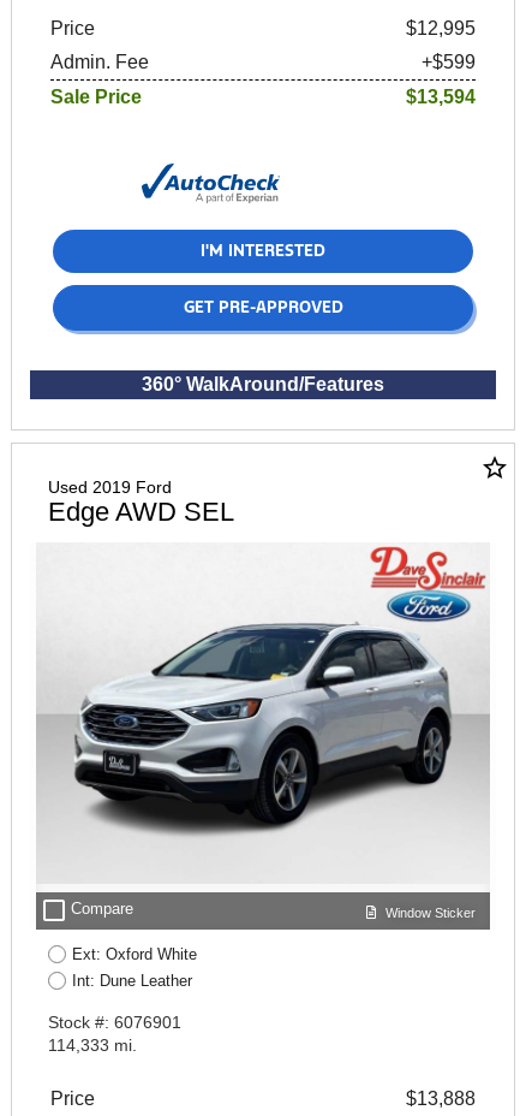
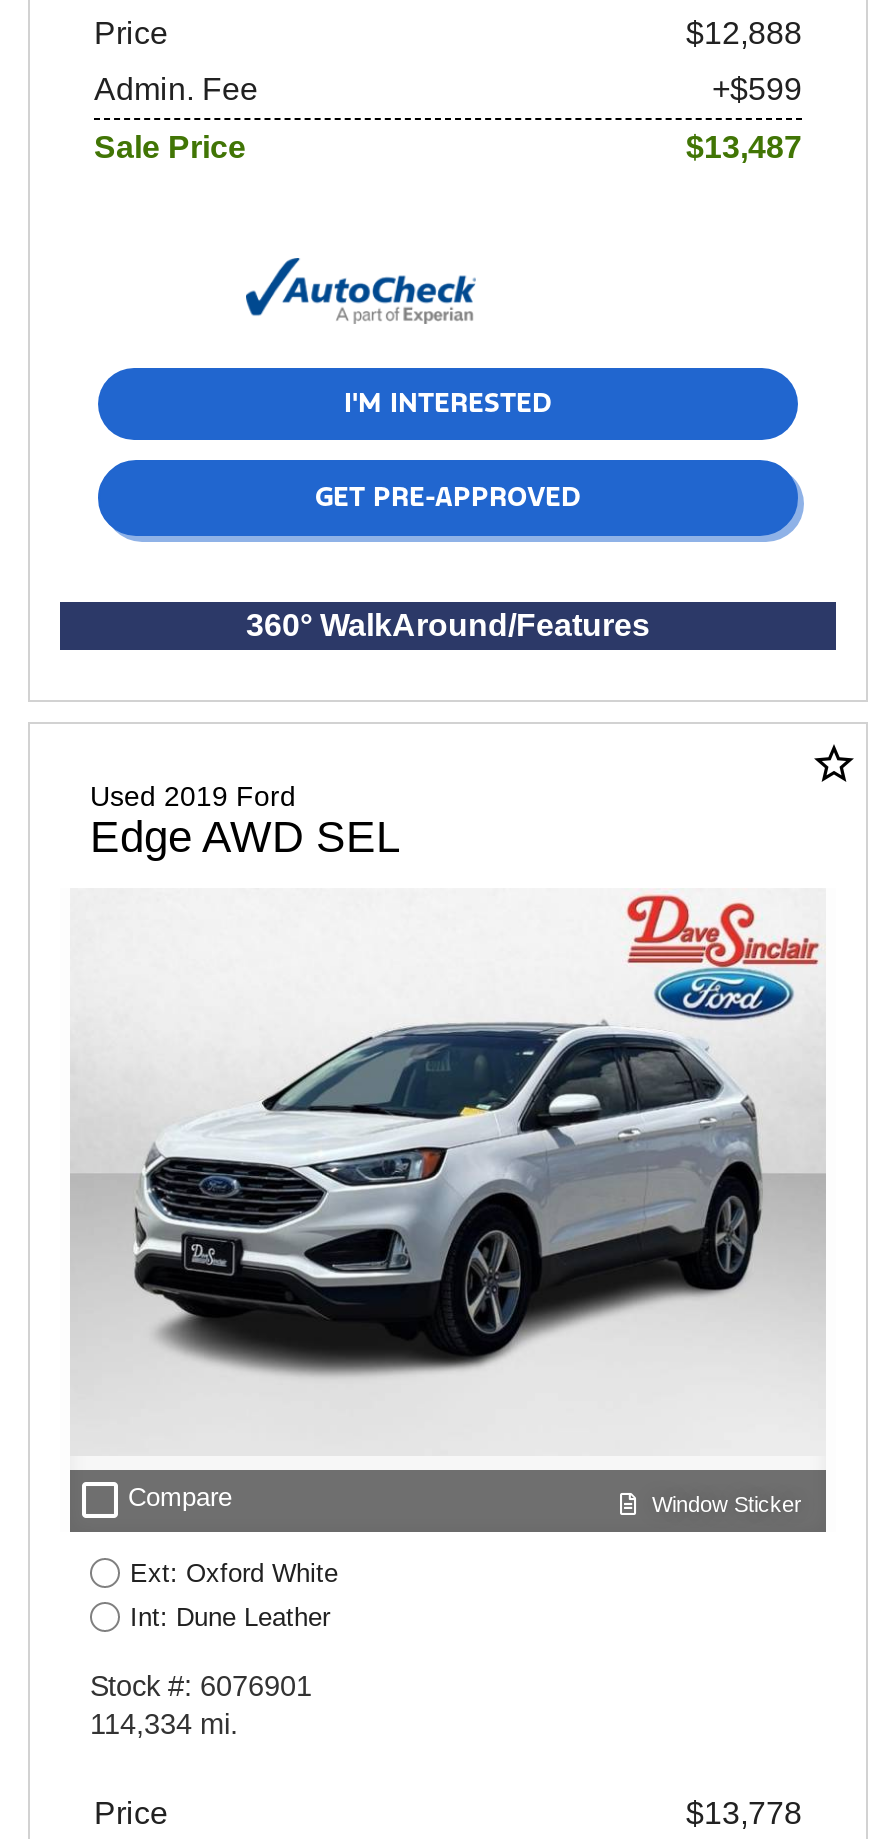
- $12,995
+ $12,888

- $13,594
+ $13,487

- 114,333 mi.
+ 114,334 mi.

- $13,888
+ $13,778
